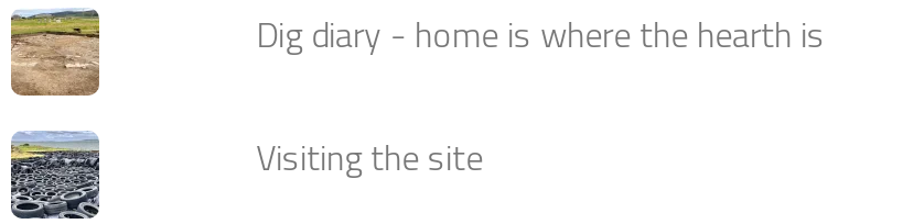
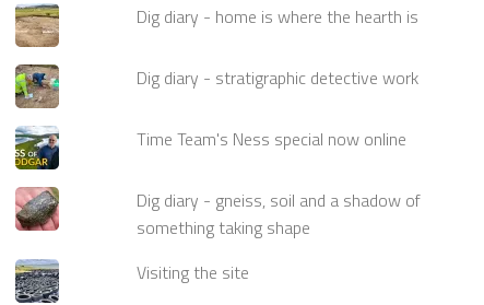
+ [image]

+ [image]

+ [image]

+ Dig diary - stratigraphic detective work
+ Time Team's Ness special now online
+ Dig diary - gneiss, soil and a shadow of
+ something taking shape
